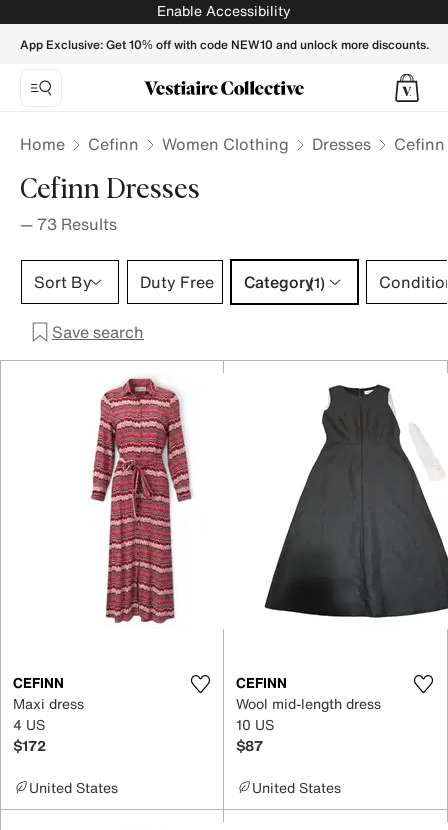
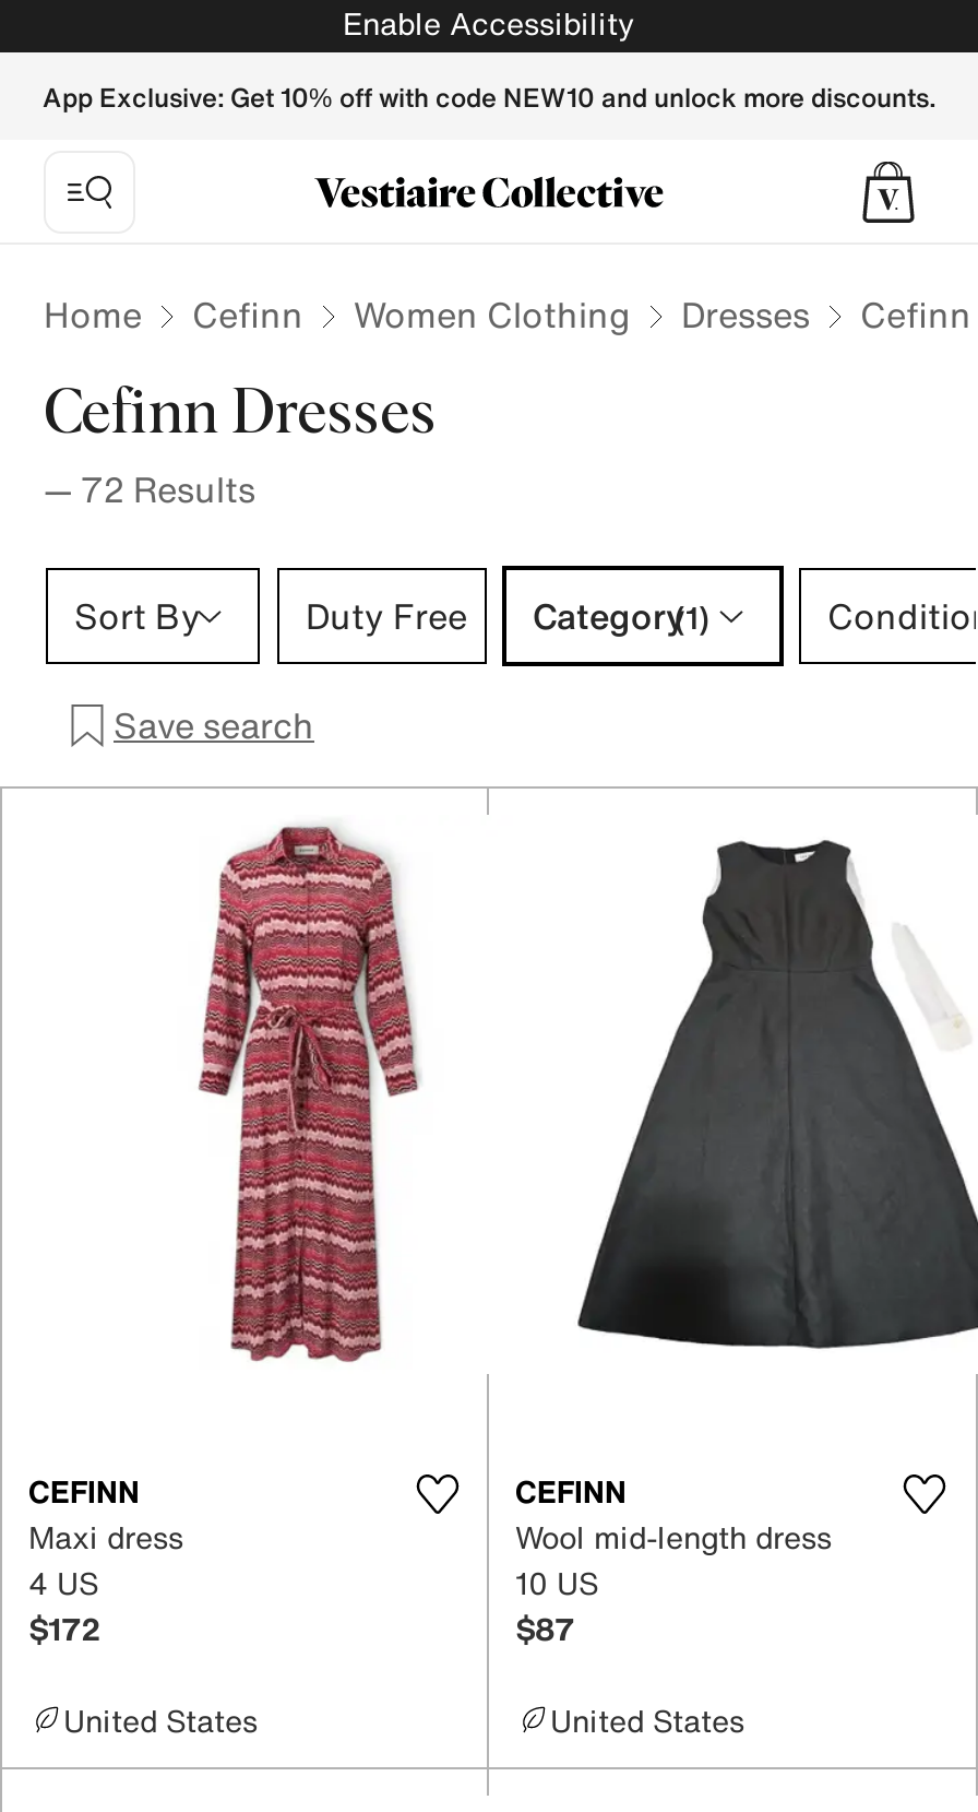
- — 73 Results
+ — 72 Results
